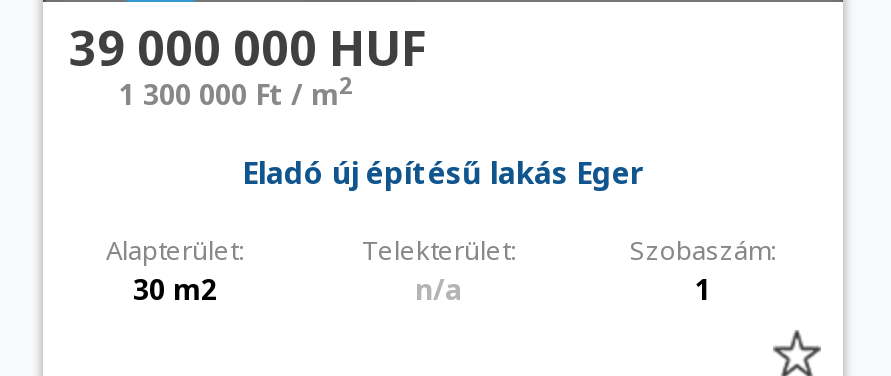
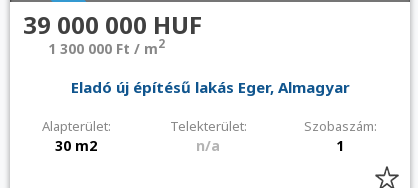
- Eladó új építésű lakás Eger
+ Eladó új építésű lakás Eger, Almagyar
